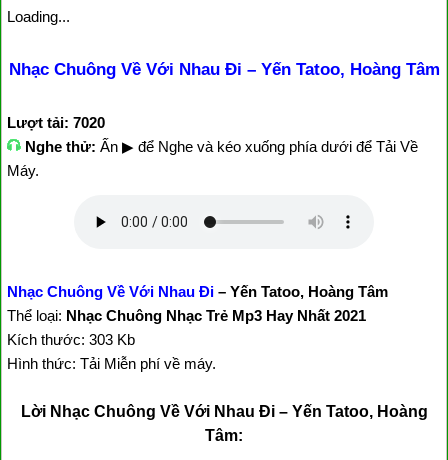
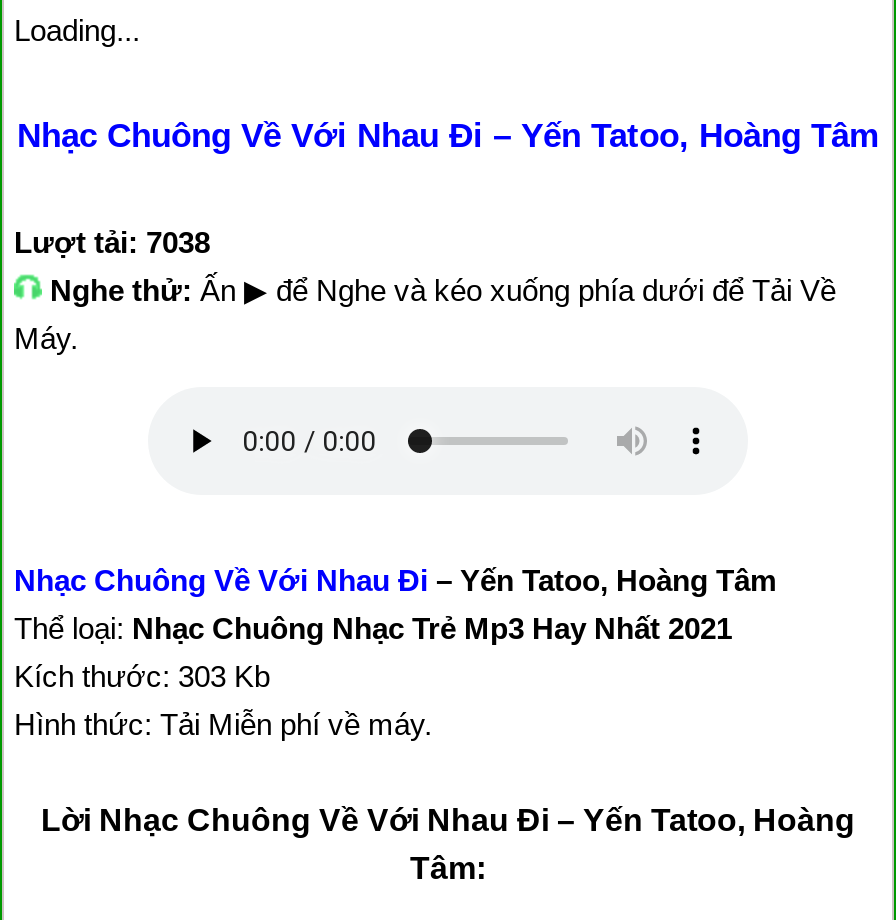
- Lượt tải: 7020
+ Lượt tải: 7038
